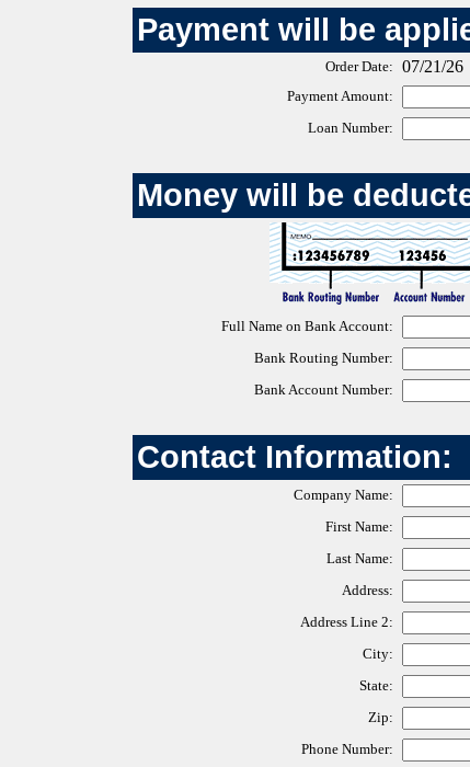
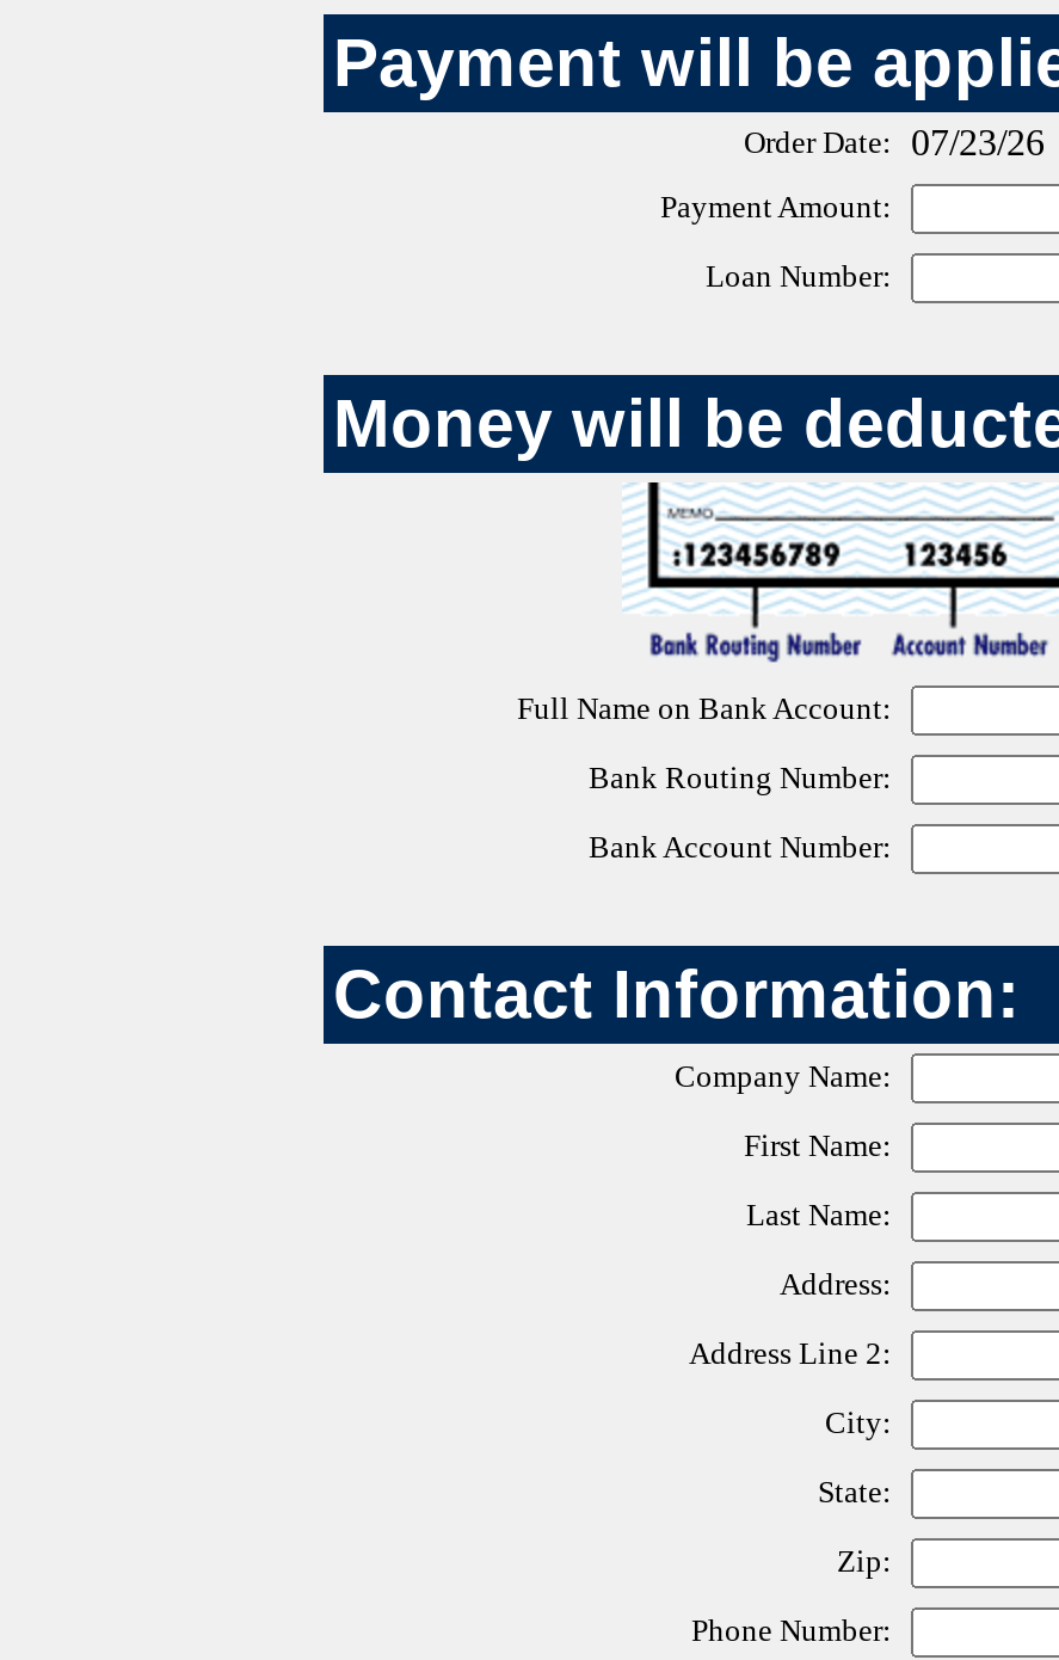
- Order Date: 07/21/26
+ Order Date: 07/23/26
